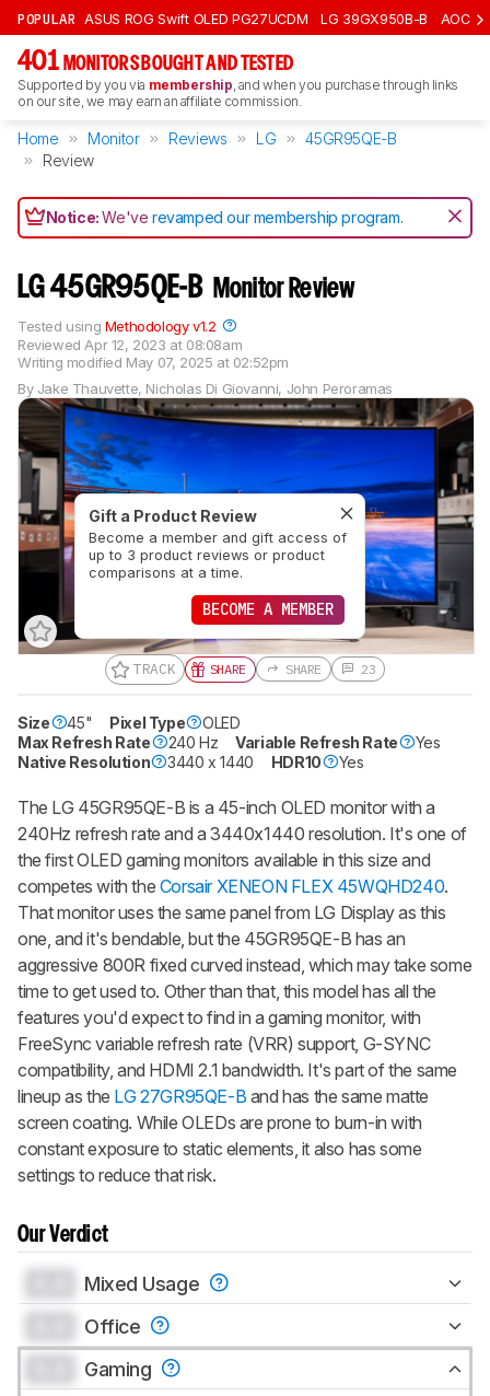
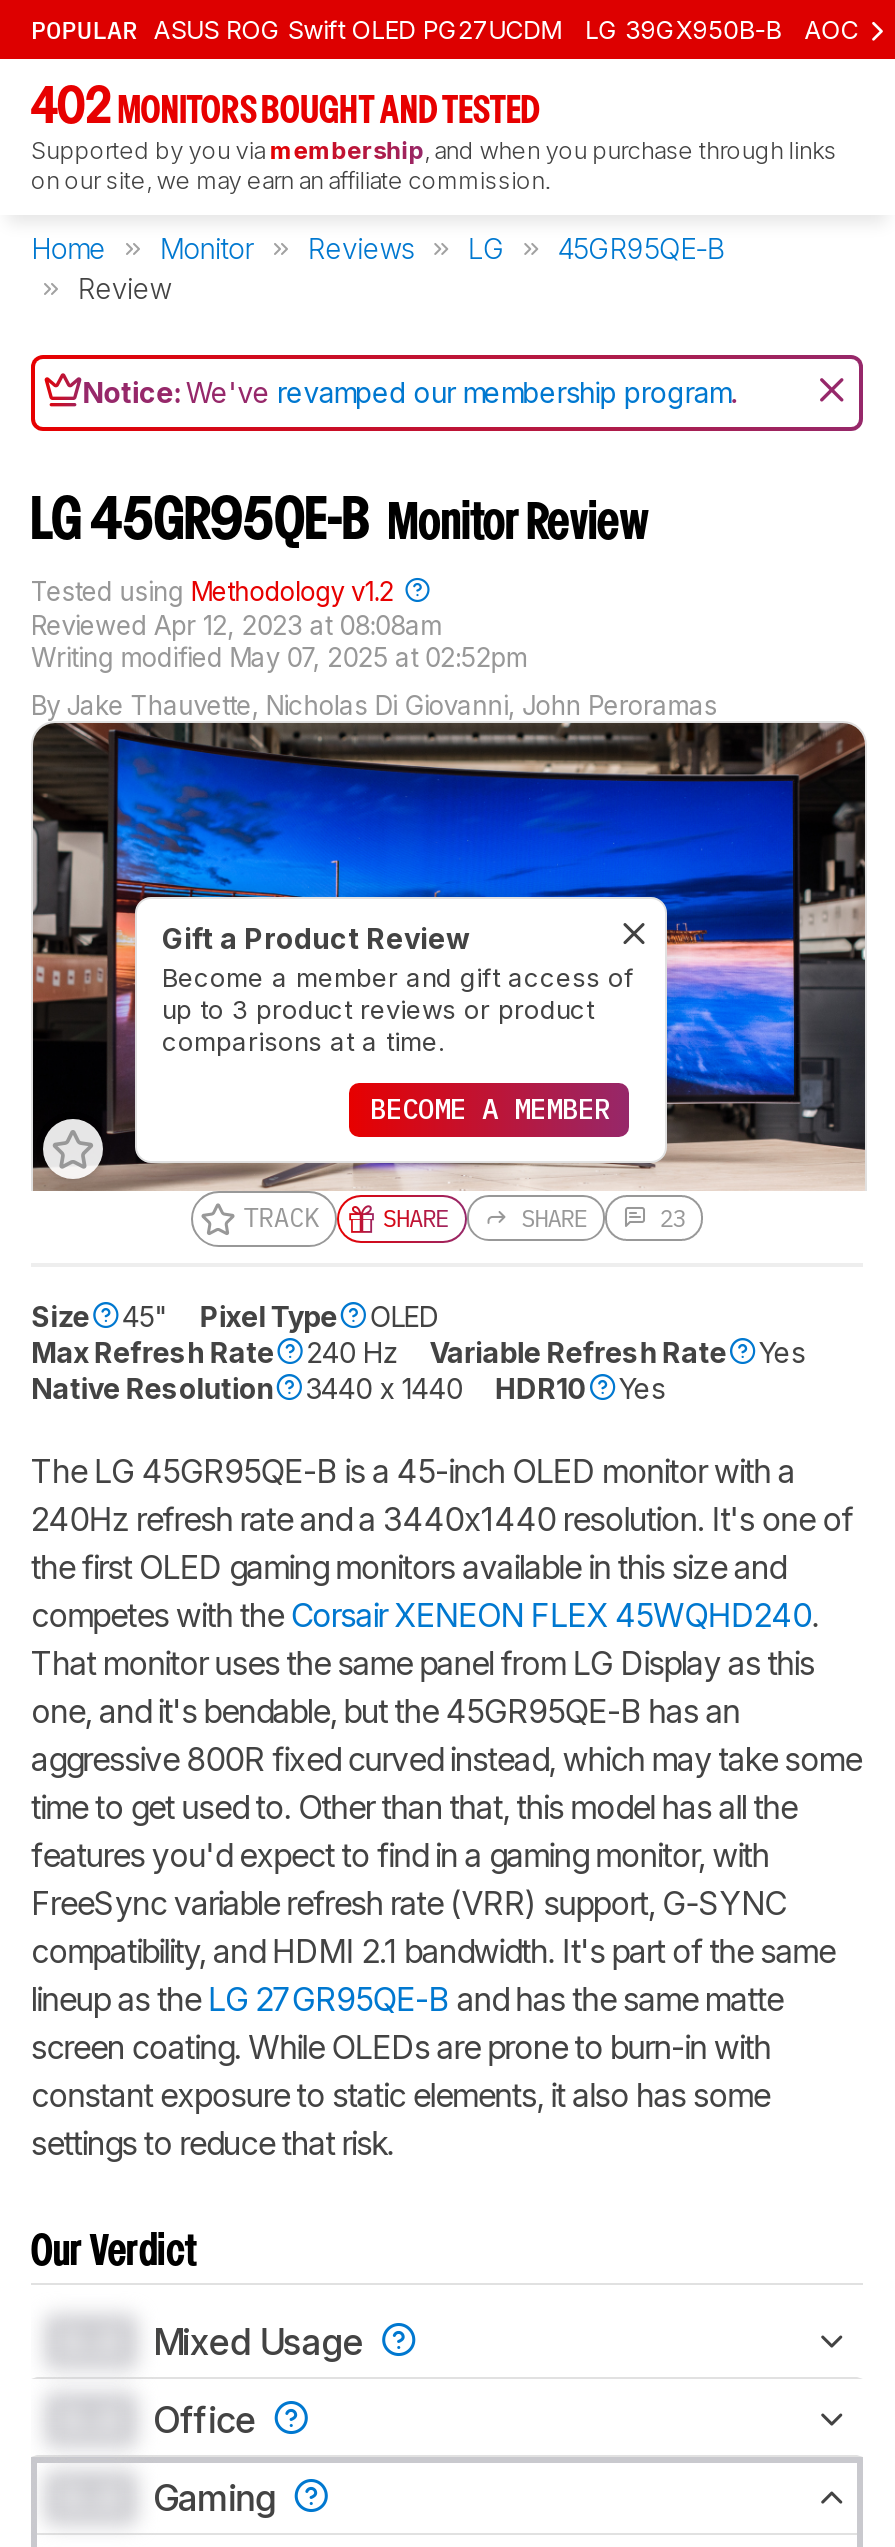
- 401 MONITORS BOUGHT AND TESTED
+ 402 MONITORS BOUGHT AND TESTED
